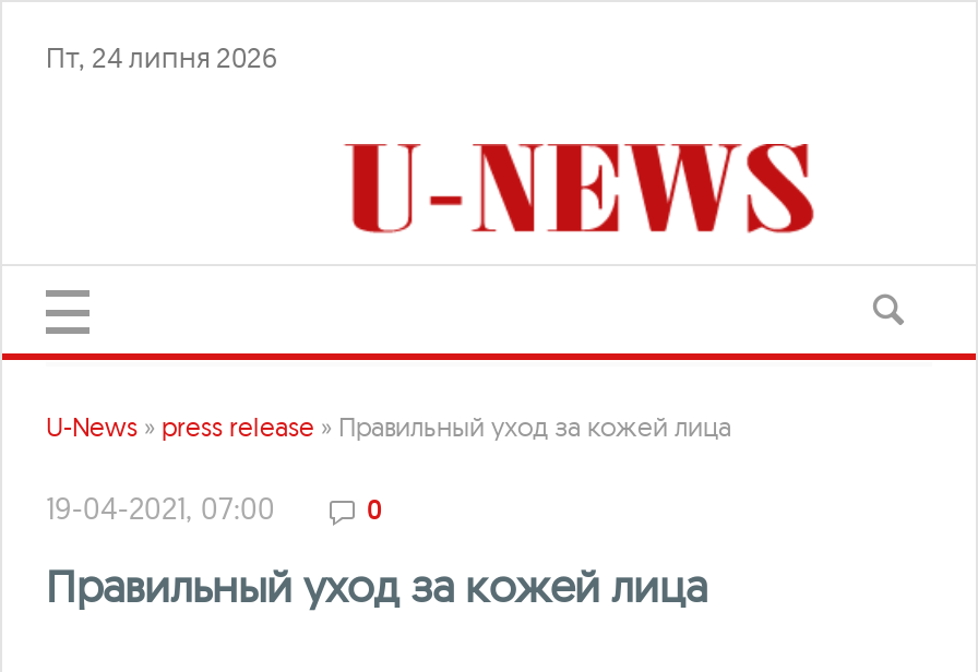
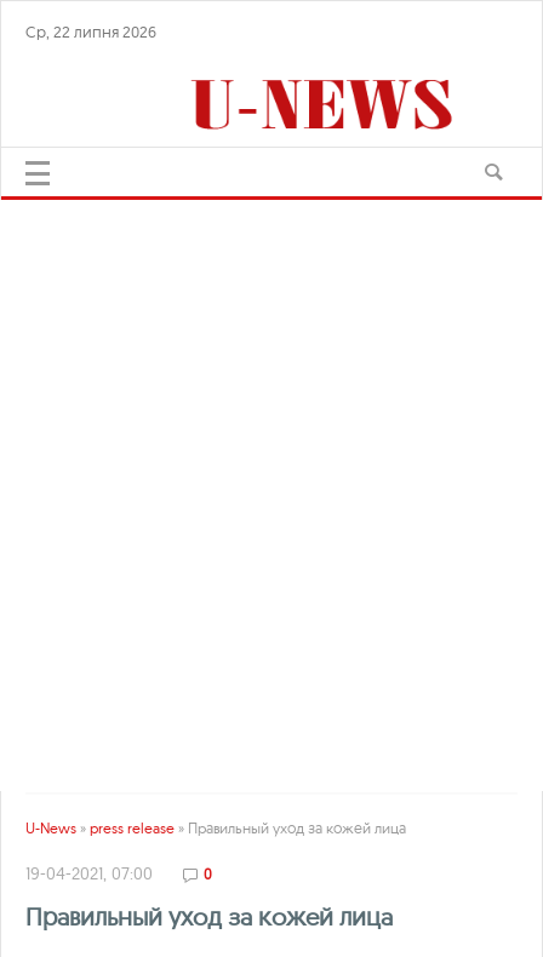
- Пт, 24 липня 2026
+ Ср, 22 липня 2026
